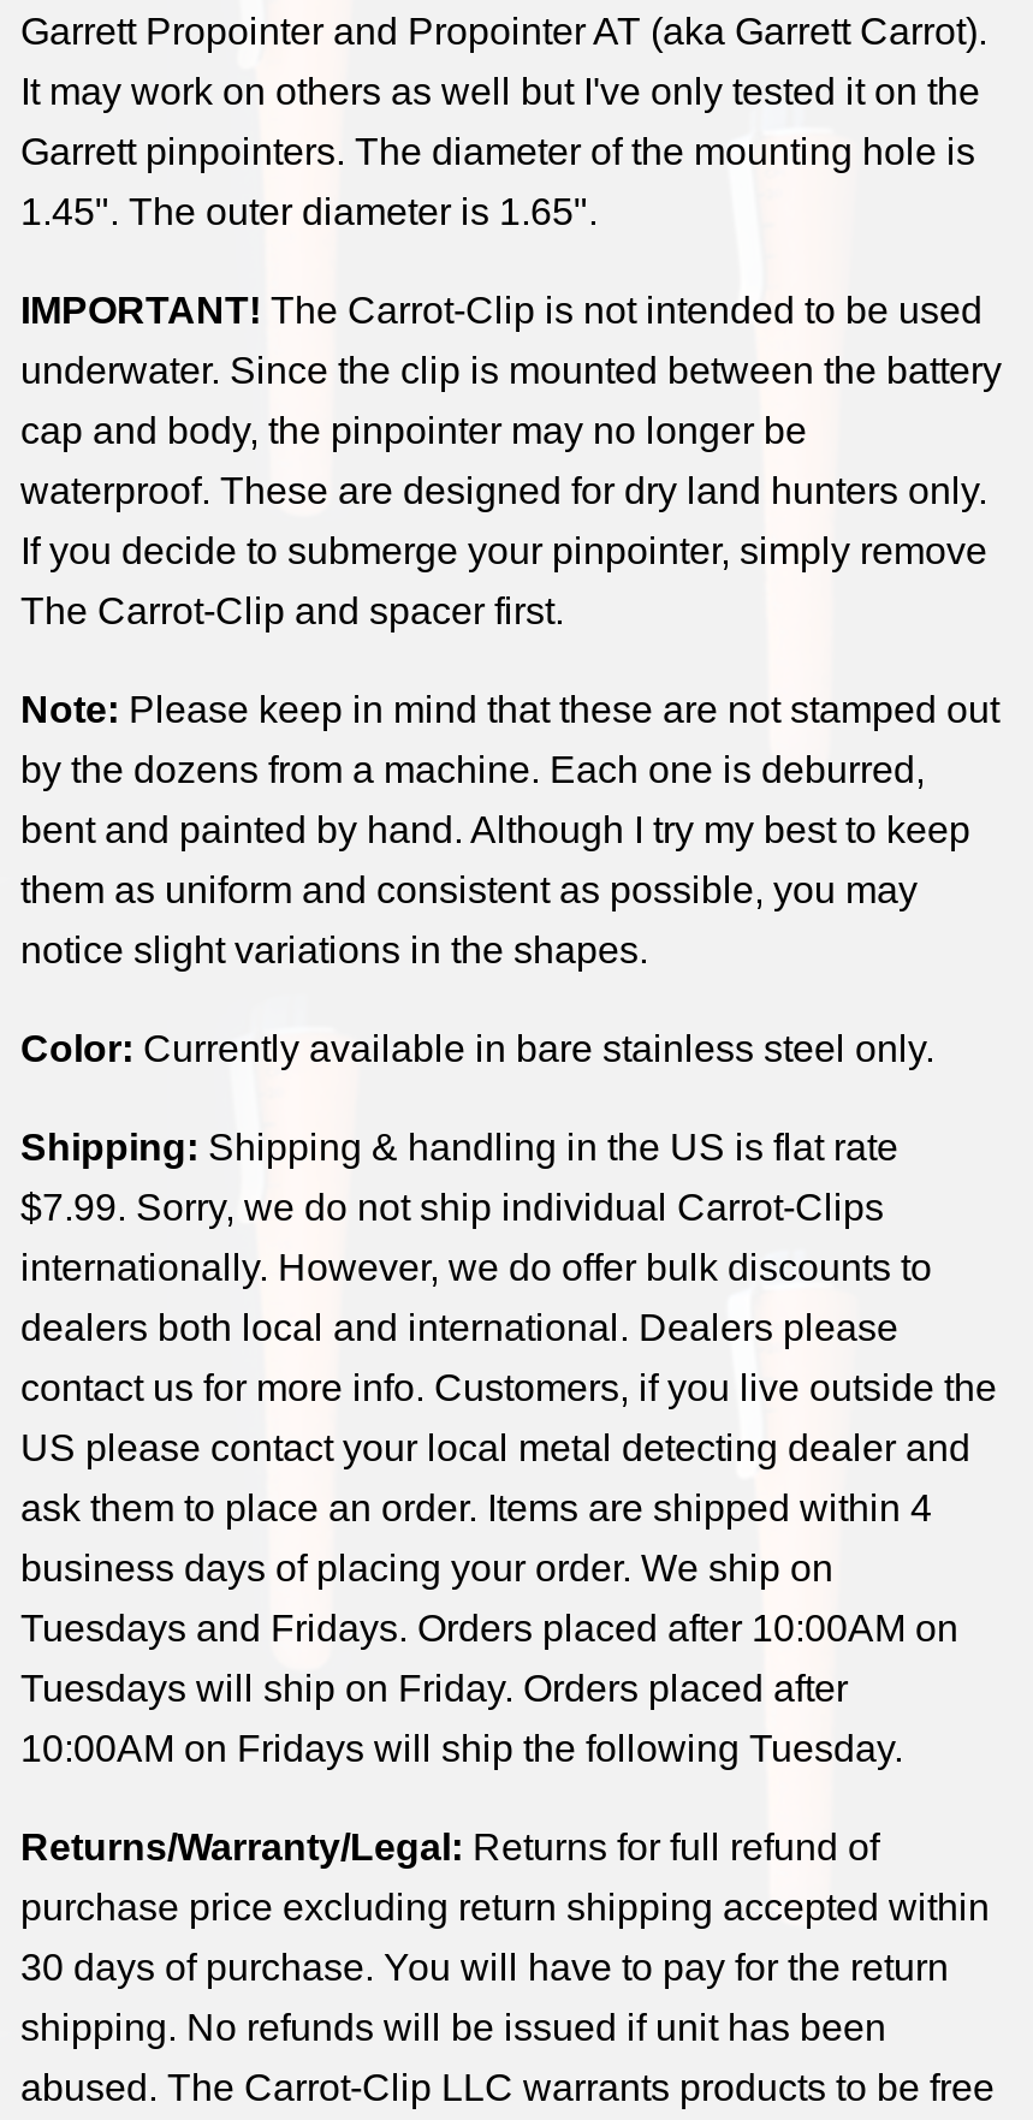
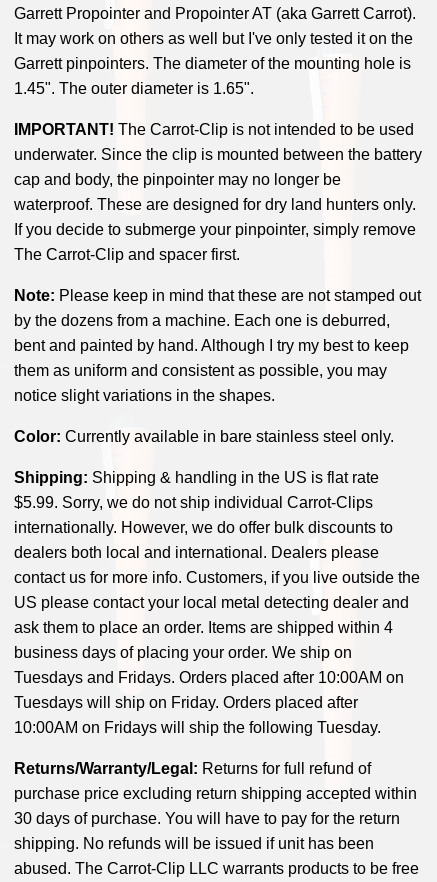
- $7.99. Sorry, we do not ship individual Carrot-Clips
+ $5.99. Sorry, we do not ship individual Carrot-Clips
